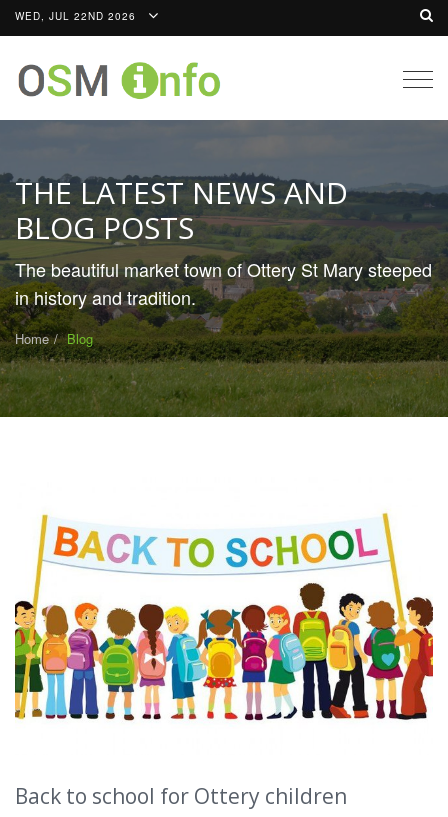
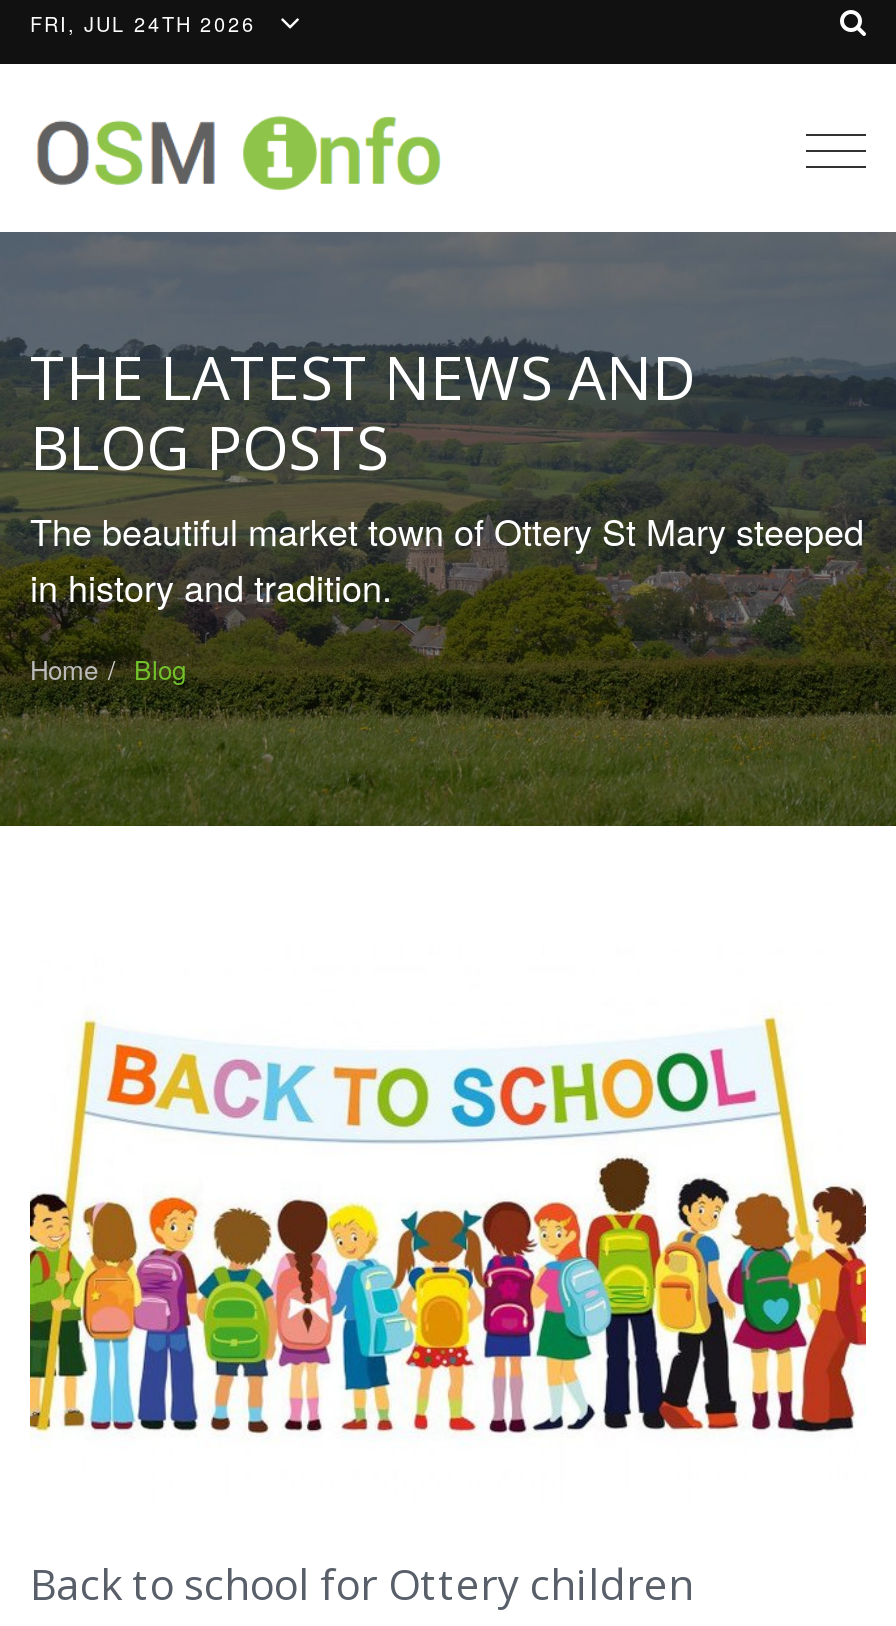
- WED, JUL 22ND 2026
+ FRI, JUL 24TH 2026
